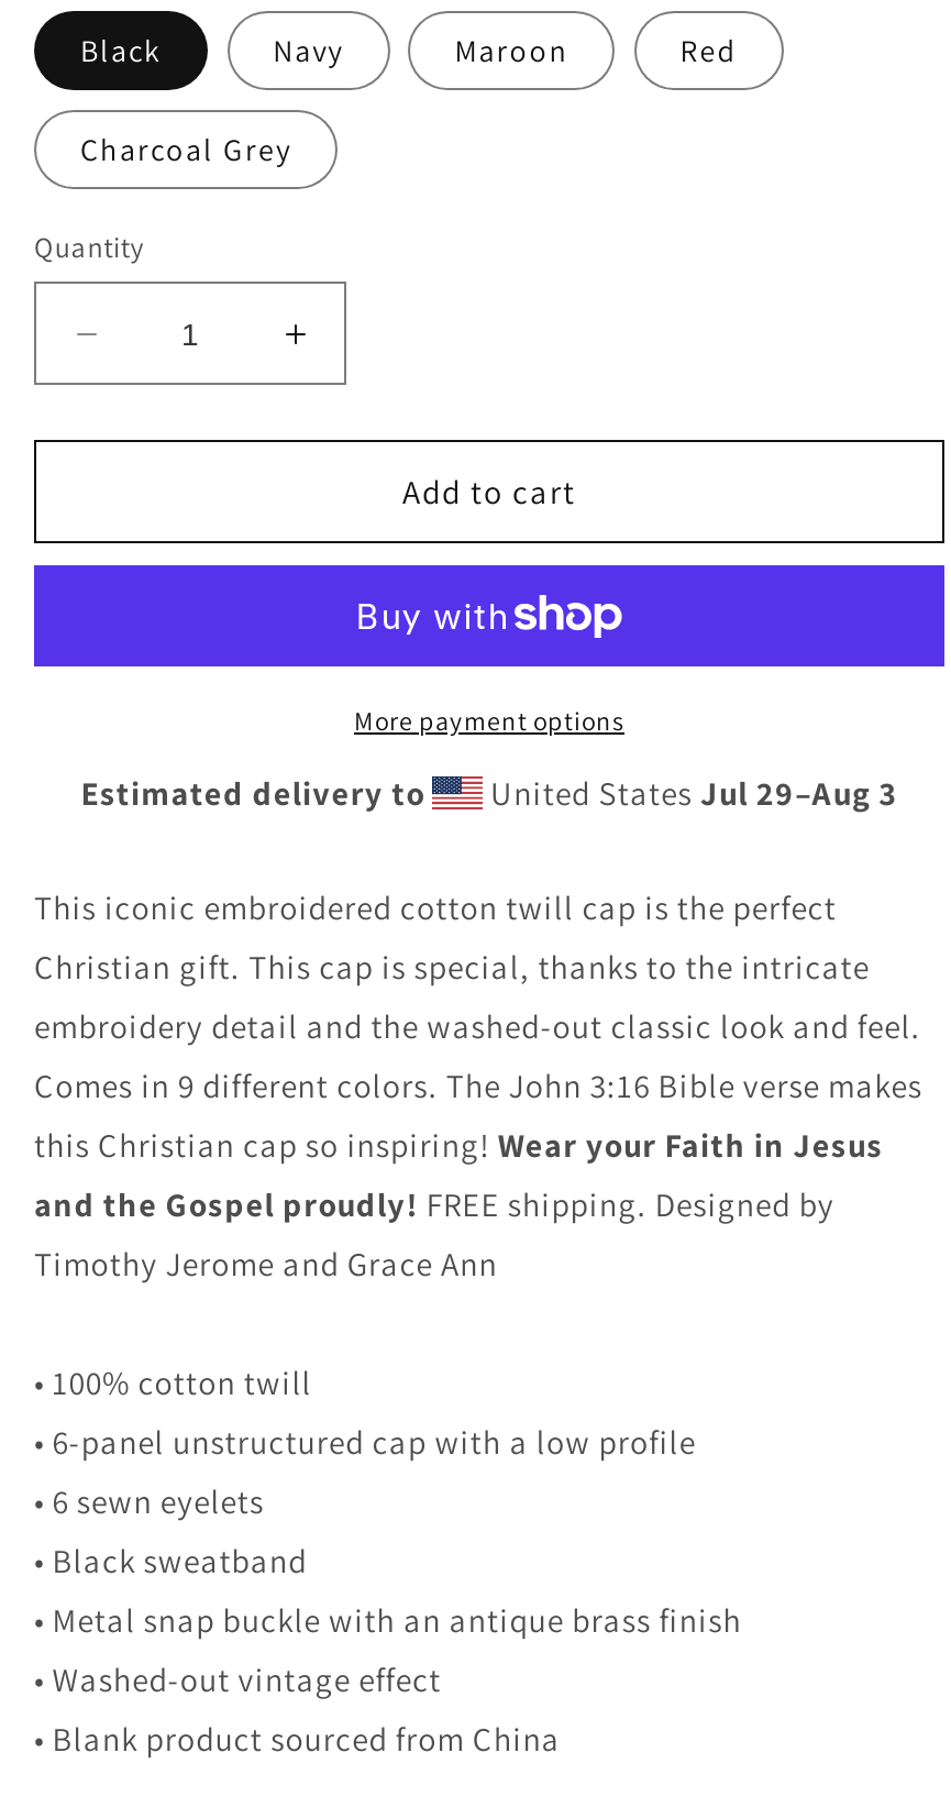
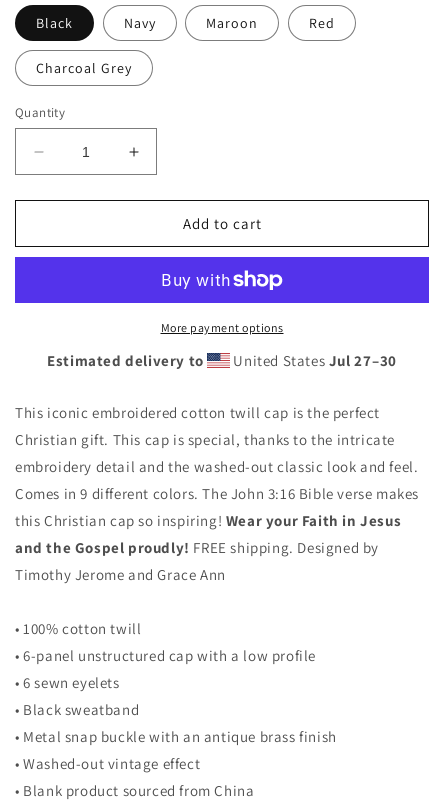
- United States Jul 29–Aug 3
+ United States Jul 27–30
